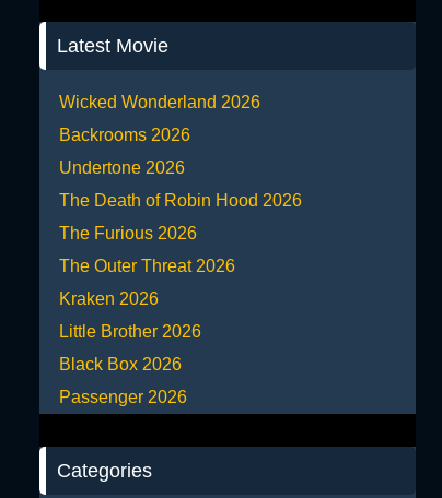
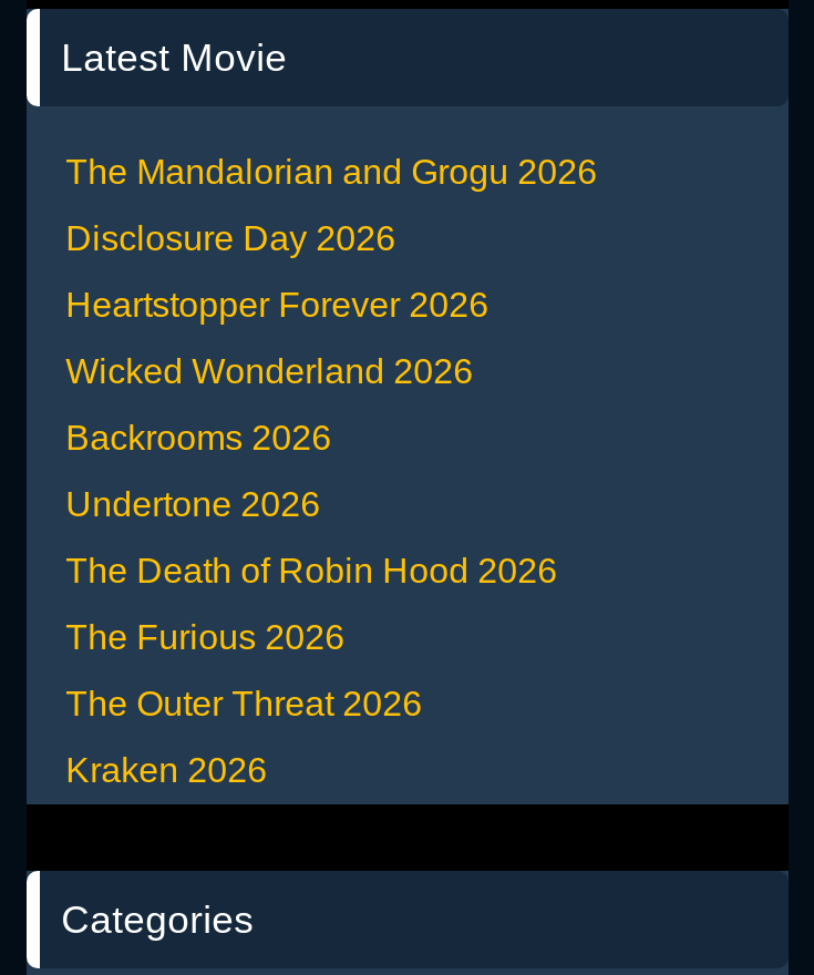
+ The Mandalorian and Grogu 2026
+ Disclosure Day 2026
+ Heartstopper Forever 2026

moved down: Wicked Wonderland 2026 | Backrooms 2026 | Undertone 2026 | The Death of Robin Hood 2026 | The Furious 2026 | The Outer Threat 2026 | Kraken 2026

- Little Brother 2026
- Black Box 2026
- Passenger 2026
